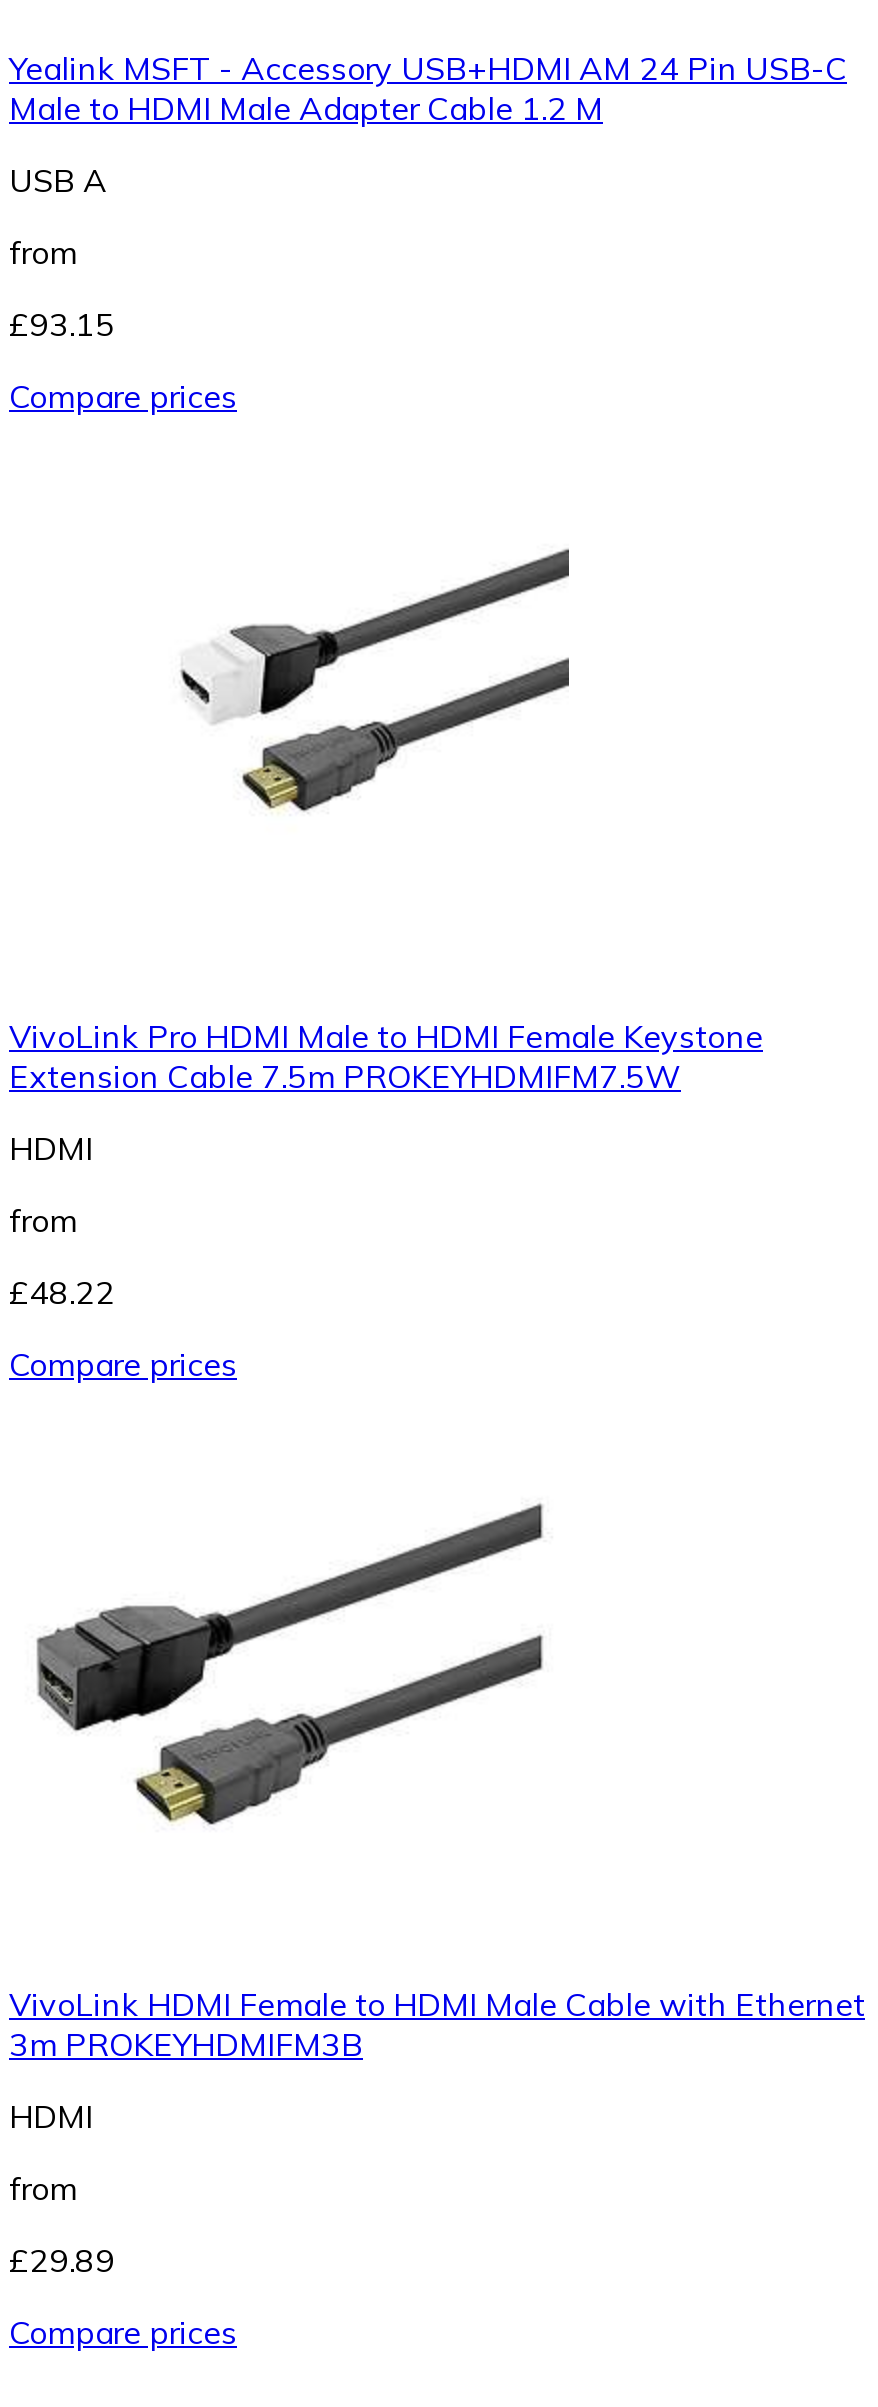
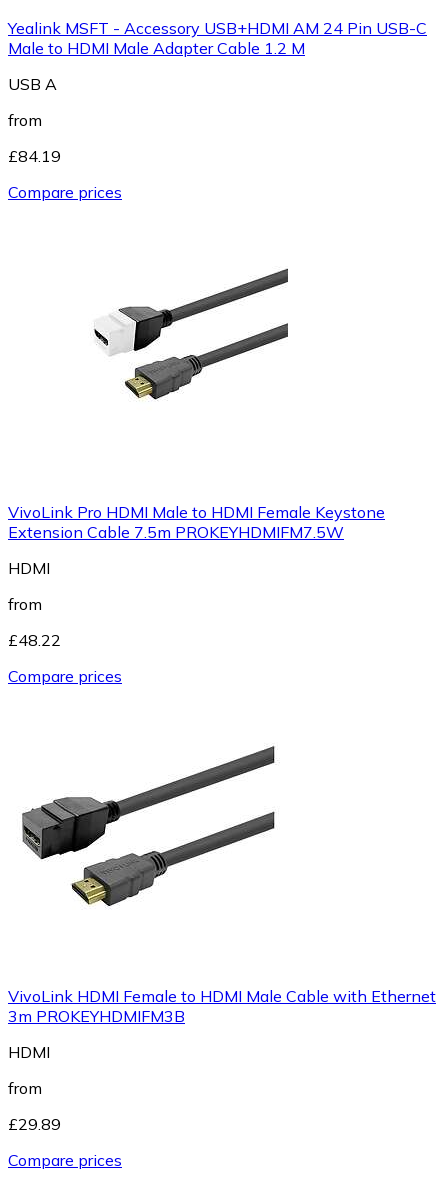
- £93.15
+ £84.19
